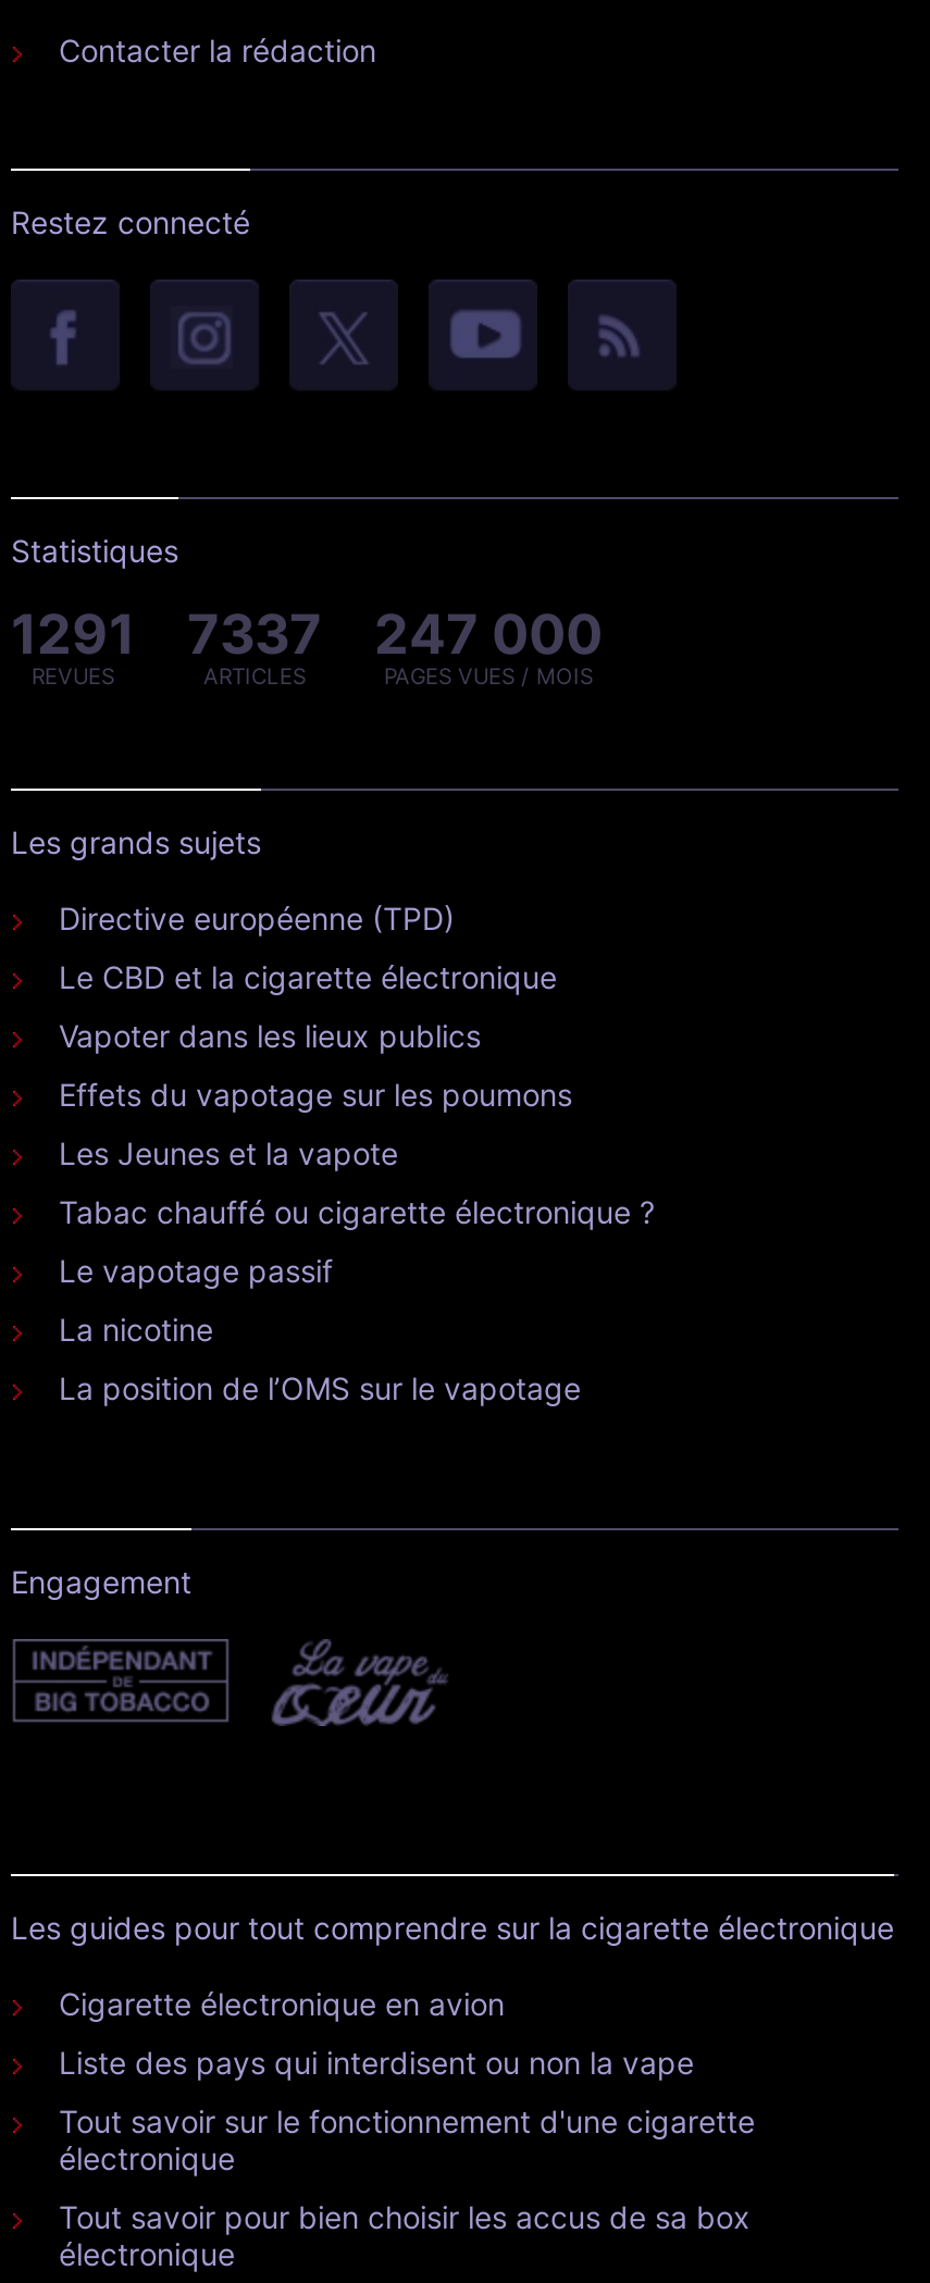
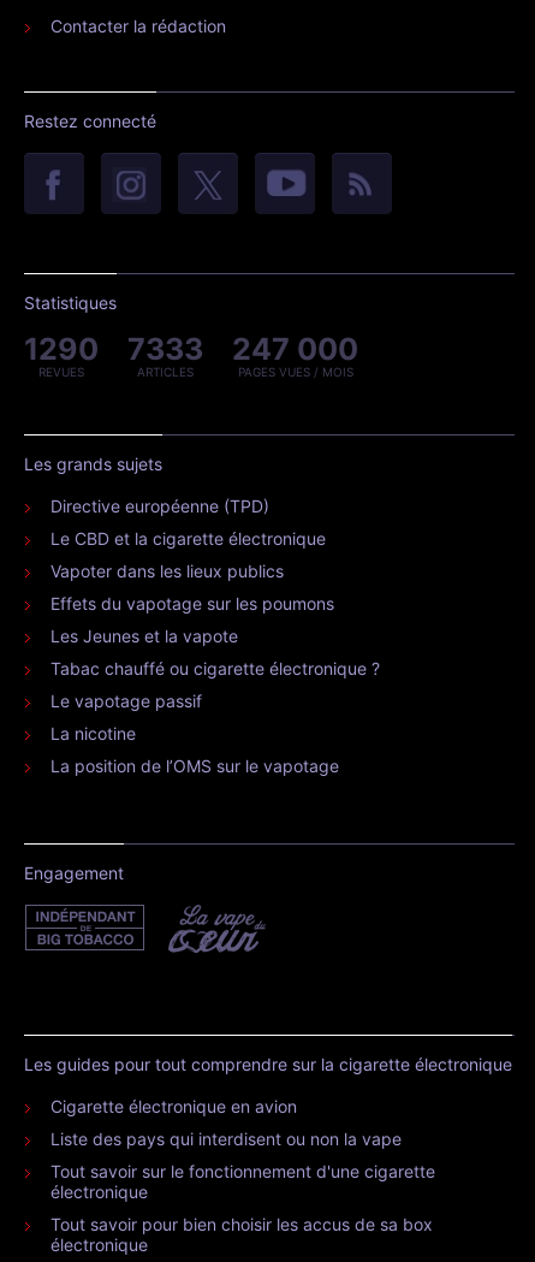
- 1291
+ 1290

- 7337
+ 7333
